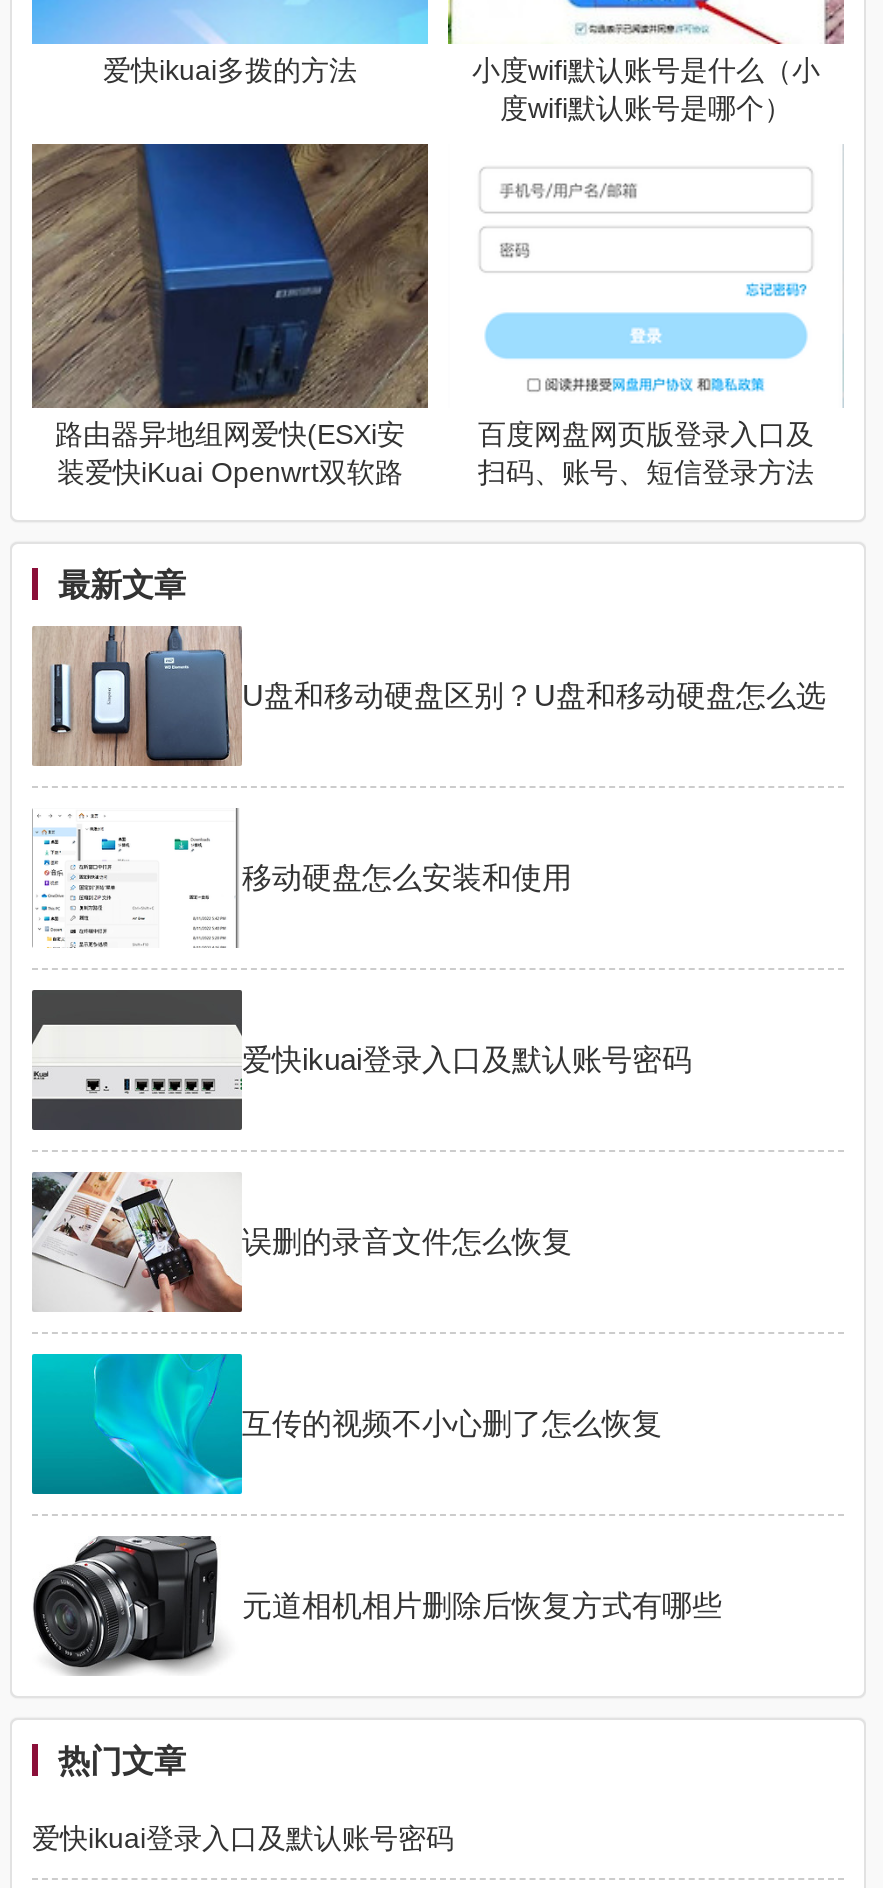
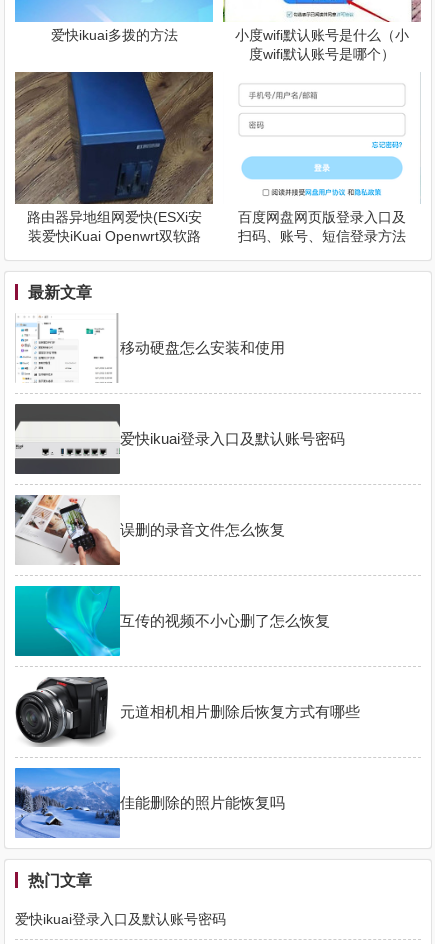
- [image]
- U盘和移动硬盘区别？U盘和移动硬盘怎么选

moved up: [image] | 移动硬盘怎么安装和使用 | 爱快ikuai登录入口及默认账号密码 | 误删的录音文件怎么恢复 | 互传的视频不小心删了怎么恢复 | 元道相机相片删除后恢复方式有哪些

+ [image]
+ 佳能删除的照片能恢复吗
